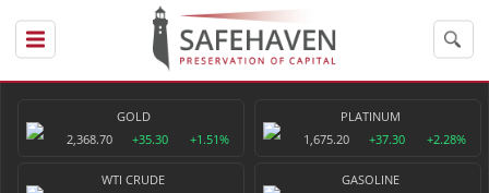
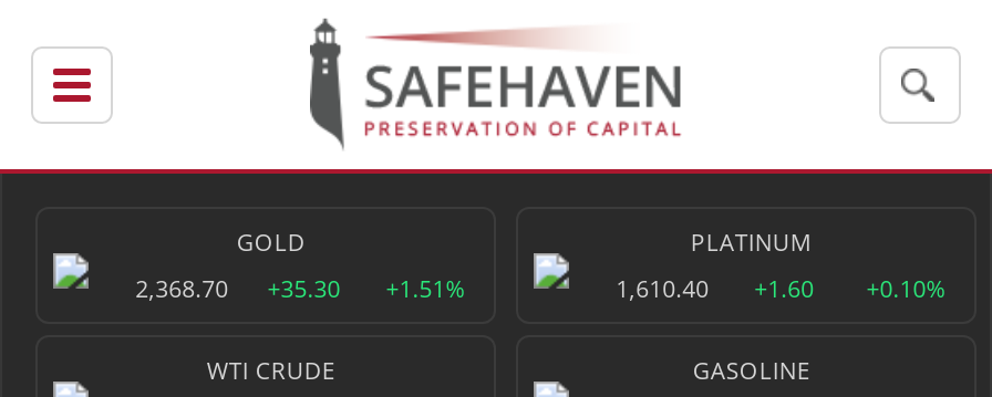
- 1,675.20
+ 1,610.40

- +37.30
+ +1.60

- +2.28%
+ +0.10%
